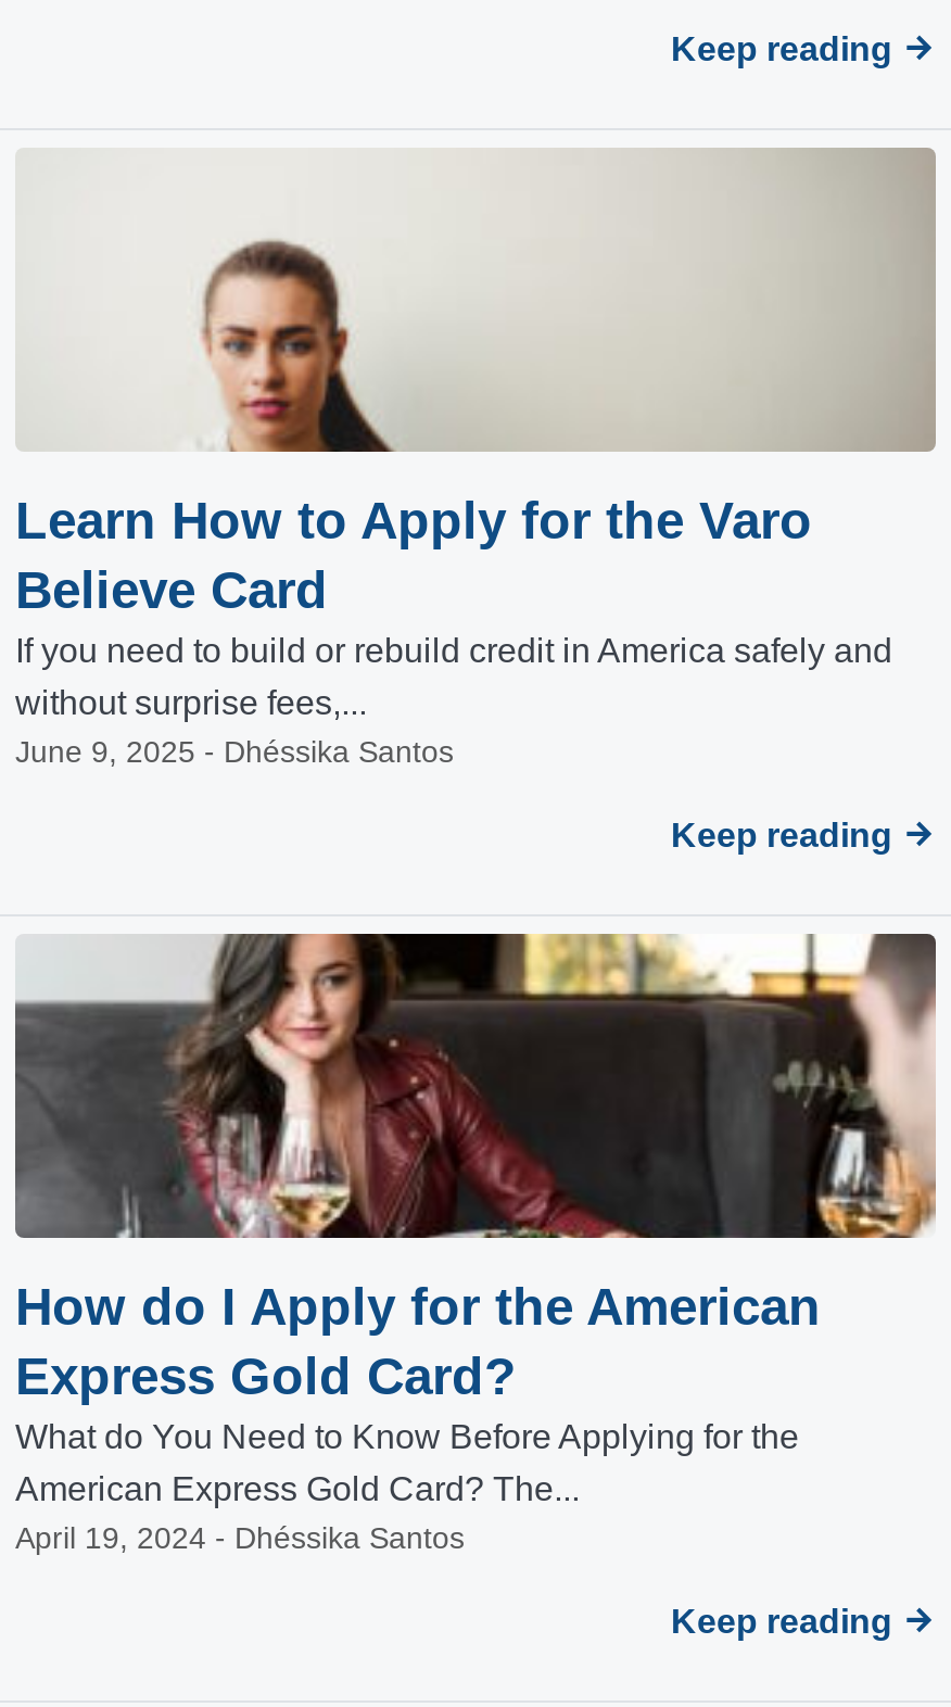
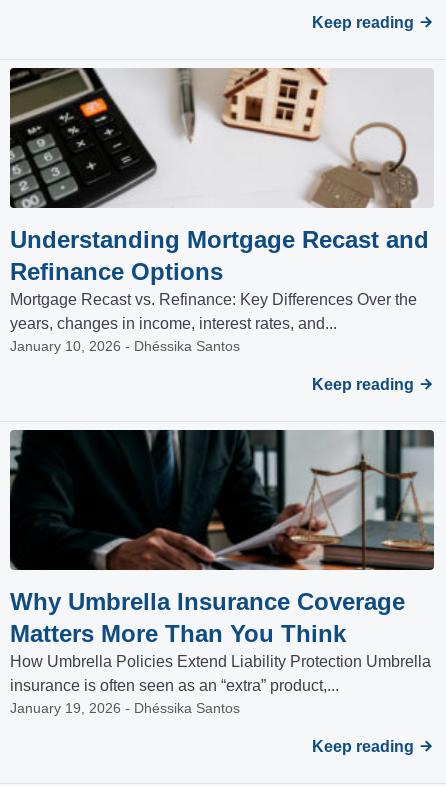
- [image]
- Learn How to Apply for the Varo
- Believe Card
- If you need to build or rebuild credit in America safely and
- without surprise fees,...
- June 9, 2025 - Dhéssika Santos
+ [image]
+ Understanding Mortgage Recast and
+ Refinance Options
+ Mortgage Recast vs. Refinance: Key Differences Over the
+ years, changes in income, interest rates, and...
+ January 10, 2026 - Dhéssika Santos

- [image]
- How do I Apply for the American
- Express Gold Card?
- What do You Need to Know Before Applying for the
- American Express Gold Card? The...
- April 19, 2024 - Dhéssika Santos
+ [image]
+ Why Umbrella Insurance Coverage
+ Matters More Than You Think
+ How Umbrella Policies Extend Liability Protection Umbrella
+ insurance is often seen as an “extra” product,...
+ January 19, 2026 - Dhéssika Santos
